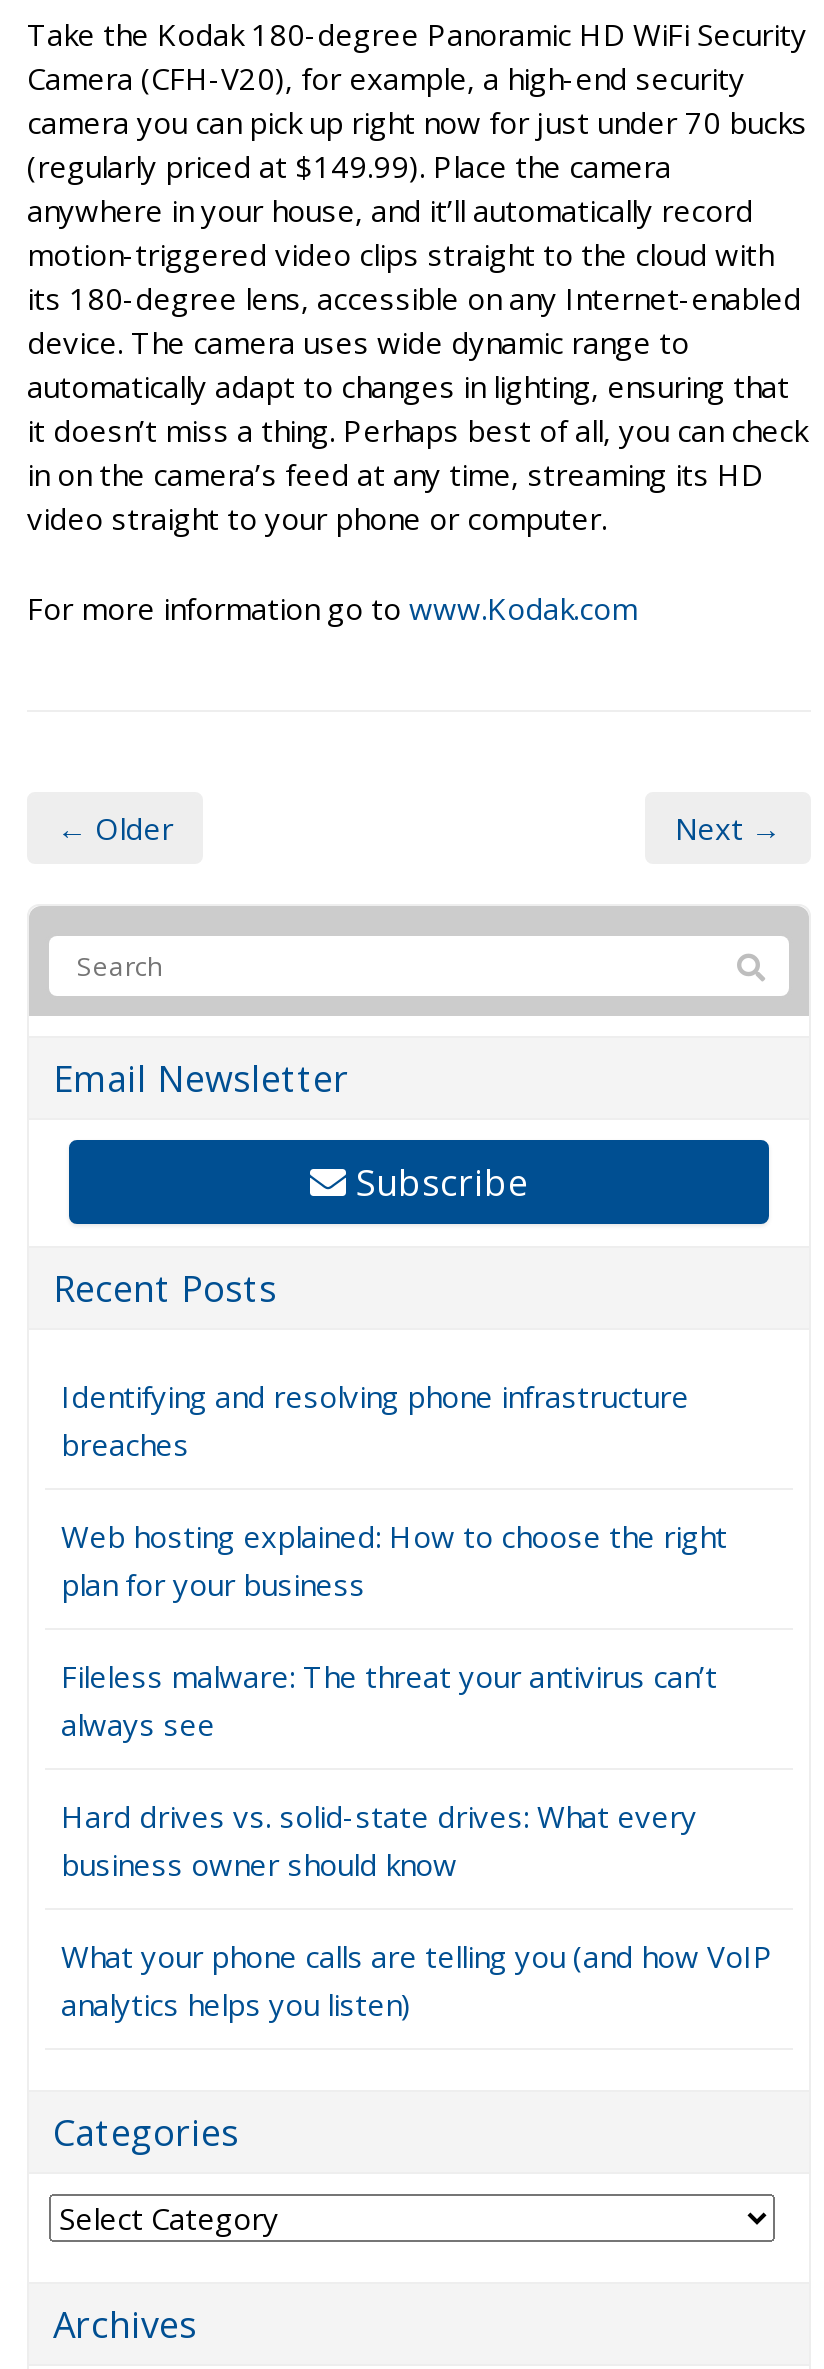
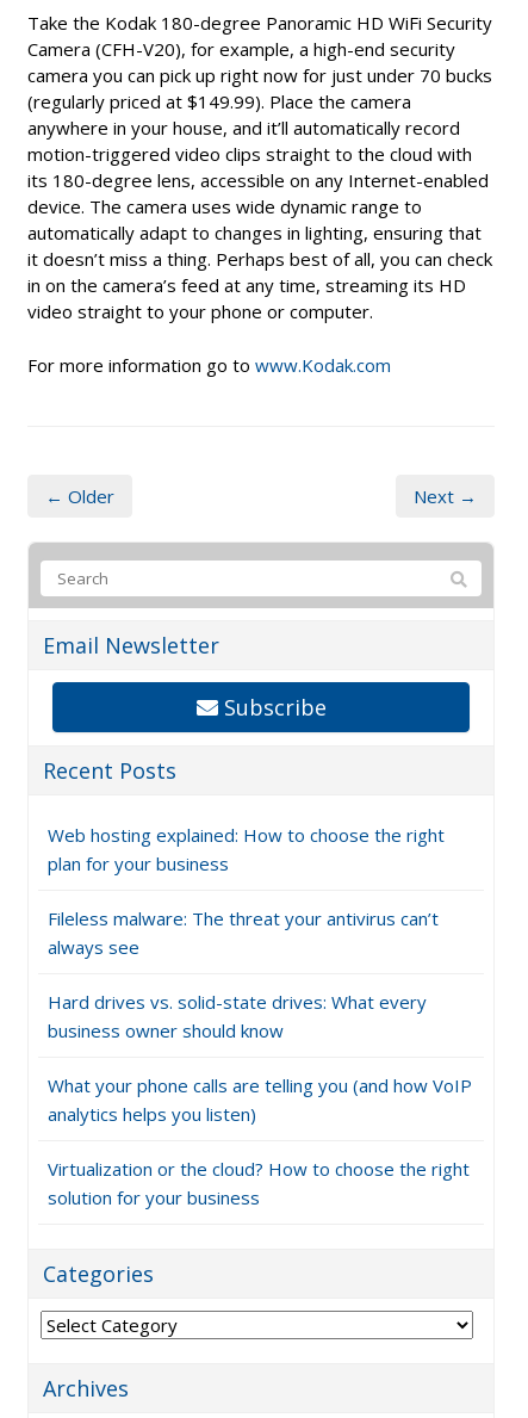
- Identifying and resolving phone infrastructure
- breaches

moved up: Web hosting explained: How to choose the right | plan for your business | Fileless malware: The threat your antivirus can’t | always see | Hard drives vs. solid-state drives: What every | business owner should know | What your phone calls are telling you (and how VoIP | analytics helps you listen)

+ Virtualization or the cloud? How to choose the right
+ solution for your business
